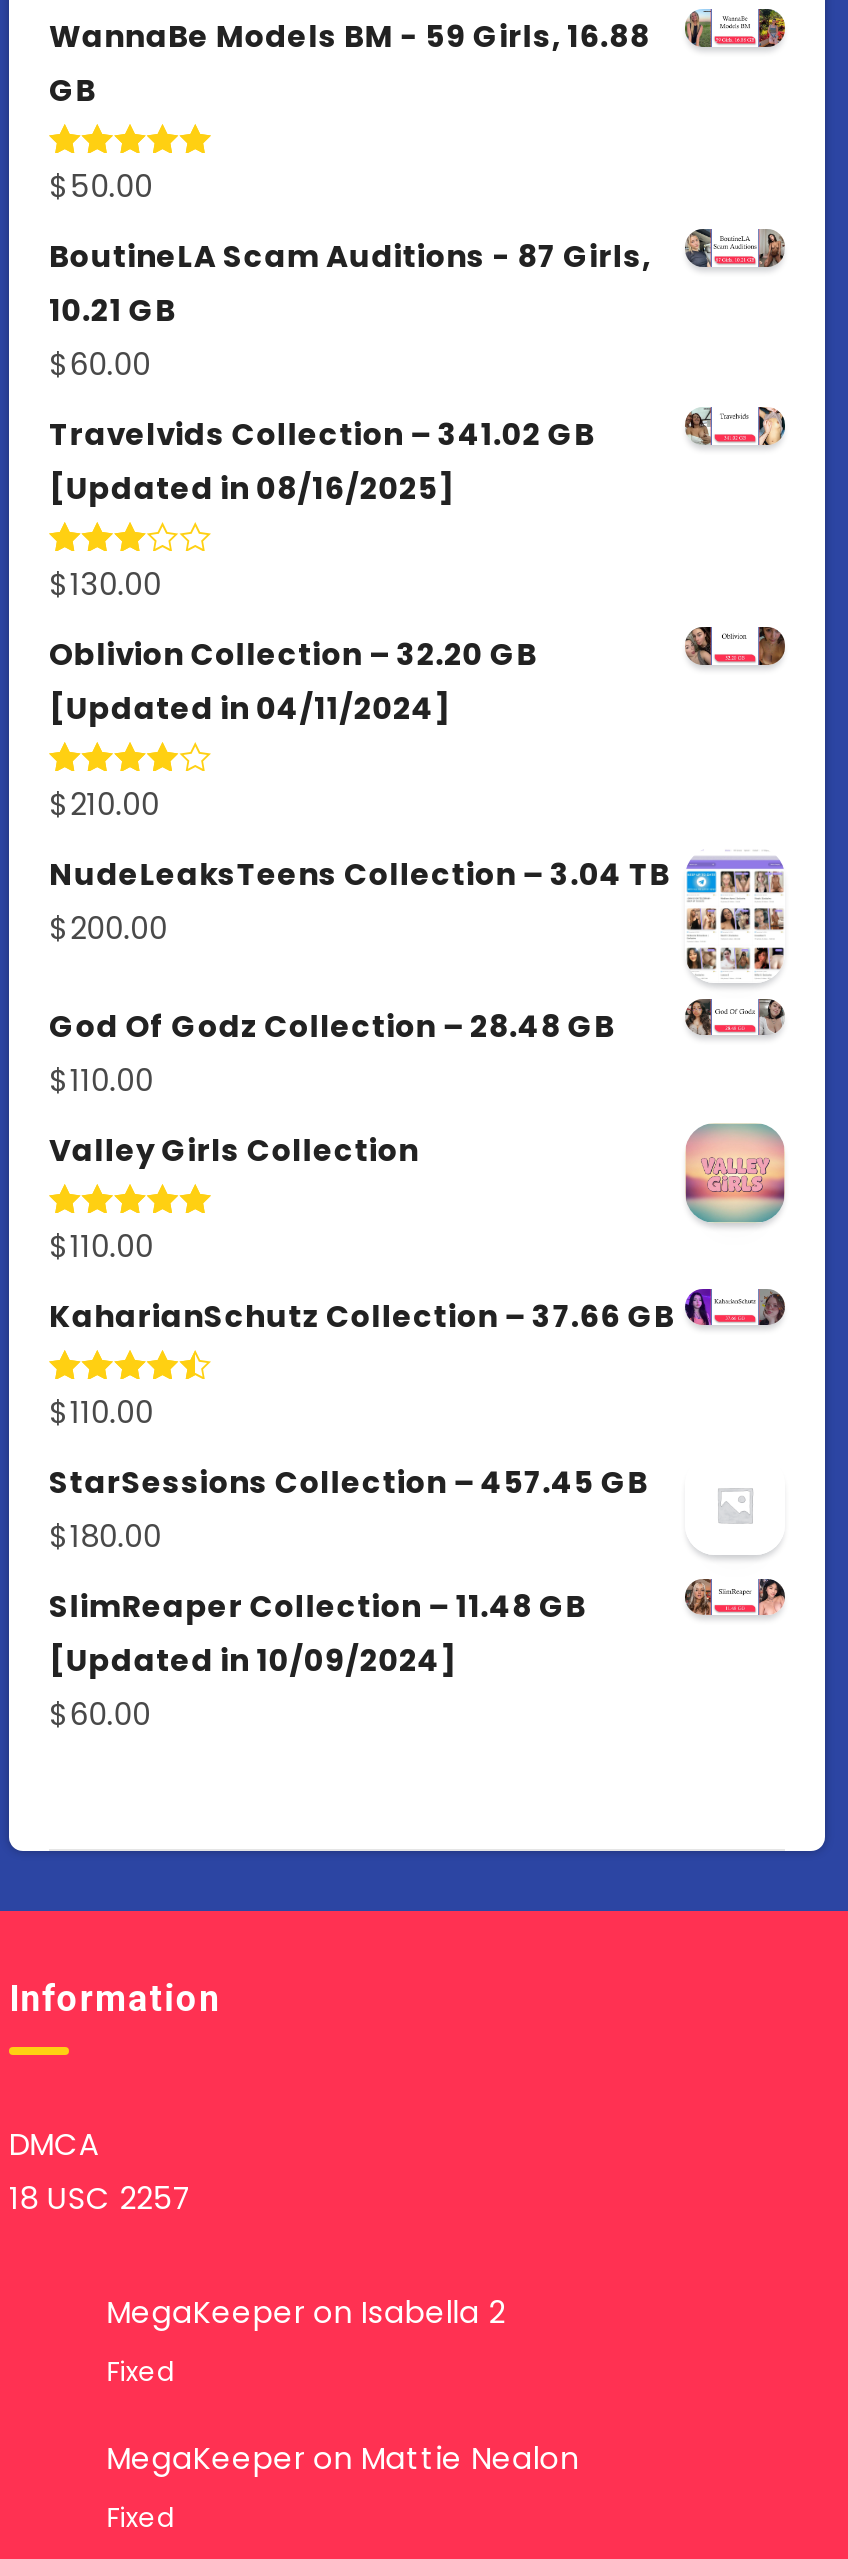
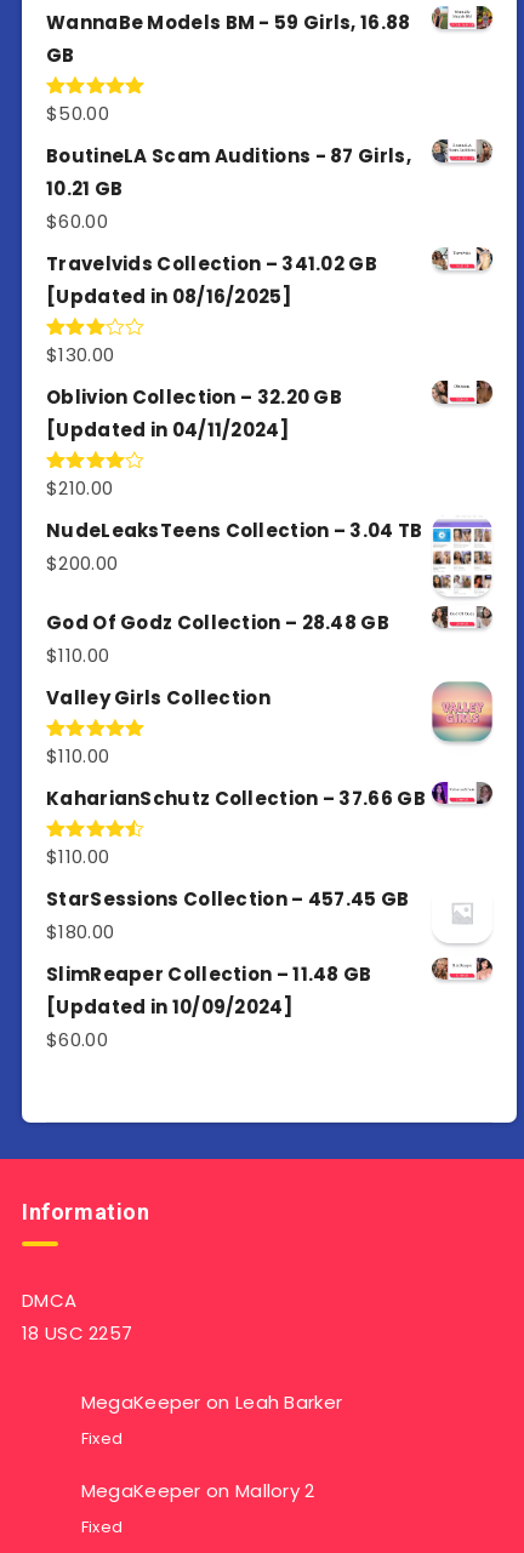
- MegaKeeper on Isabella 2
+ MegaKeeper on Leah Barker

- MegaKeeper on Mattie Nealon
+ MegaKeeper on Mallory 2
